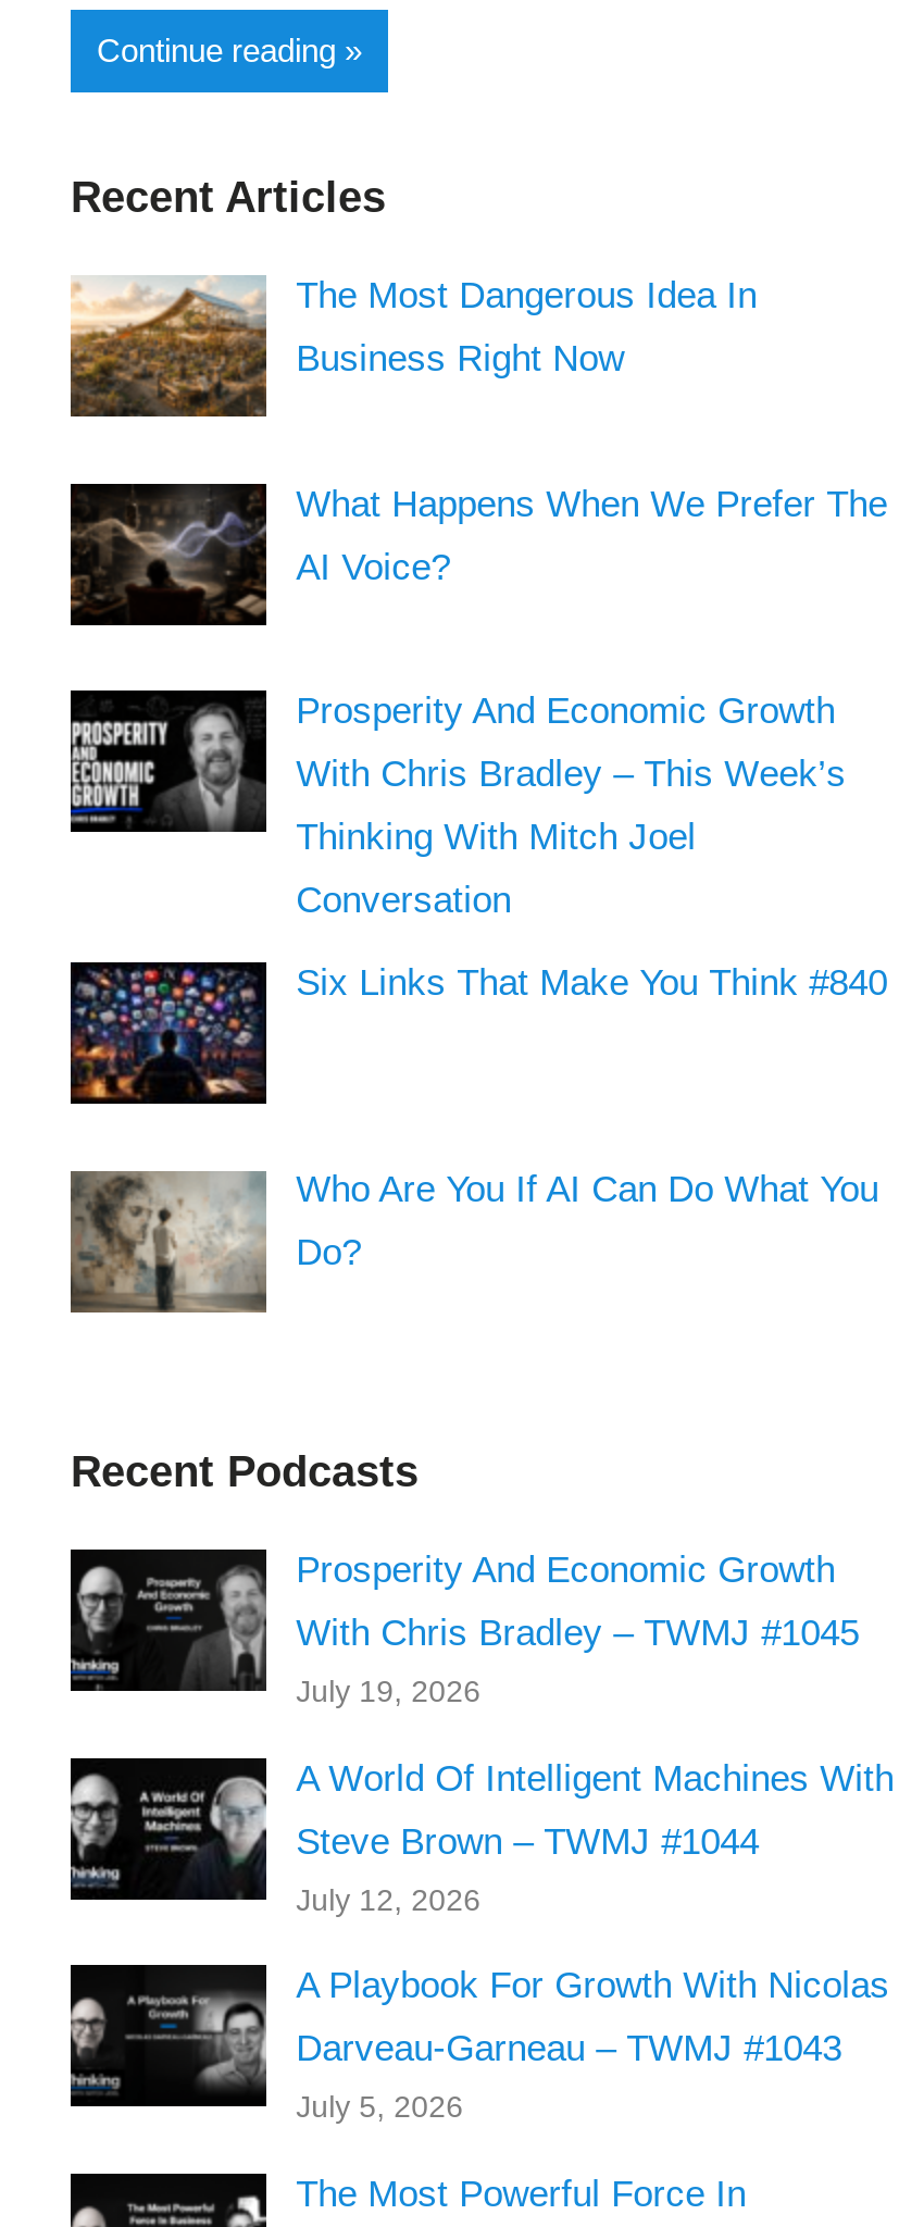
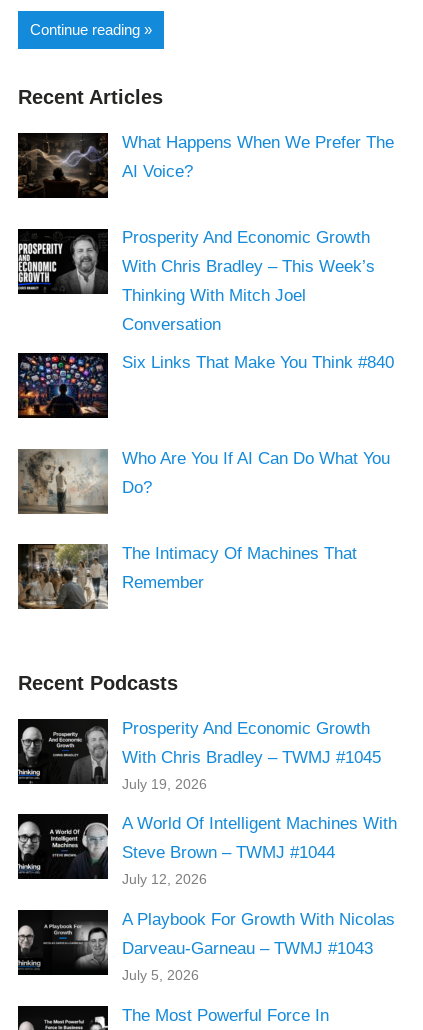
- [image]
- The Most Dangerous Idea In
- Business Right Now

moved up: [image] | What Happens When We Prefer The | AI Voice? | ... | Who Are You If AI Can Do What You | Do?

+ [image]
+ The Intimacy Of Machines That
+ Remember
